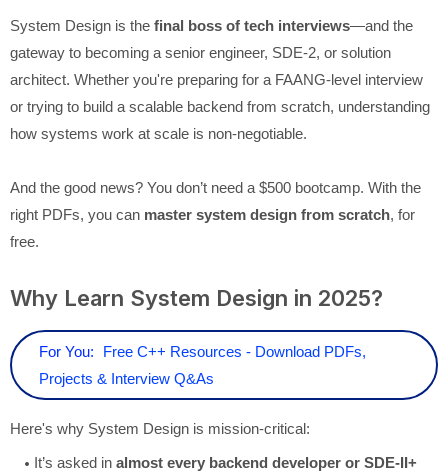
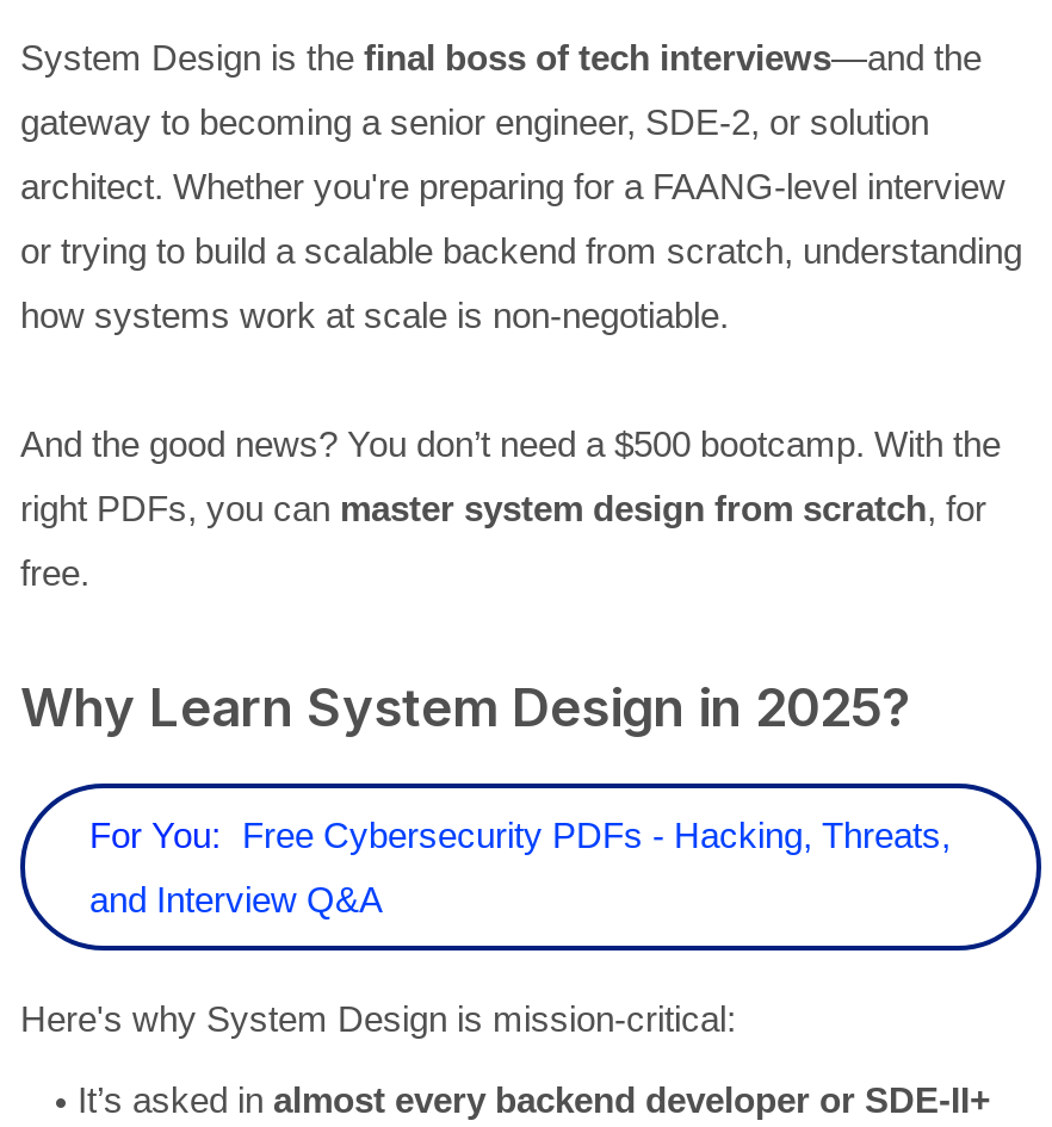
- For You: Free C++ Resources - Download PDFs,
+ For You: Free Cybersecurity PDFs - Hacking, Threats,

- Projects & Interview Q&As
+ and Interview Q&A
